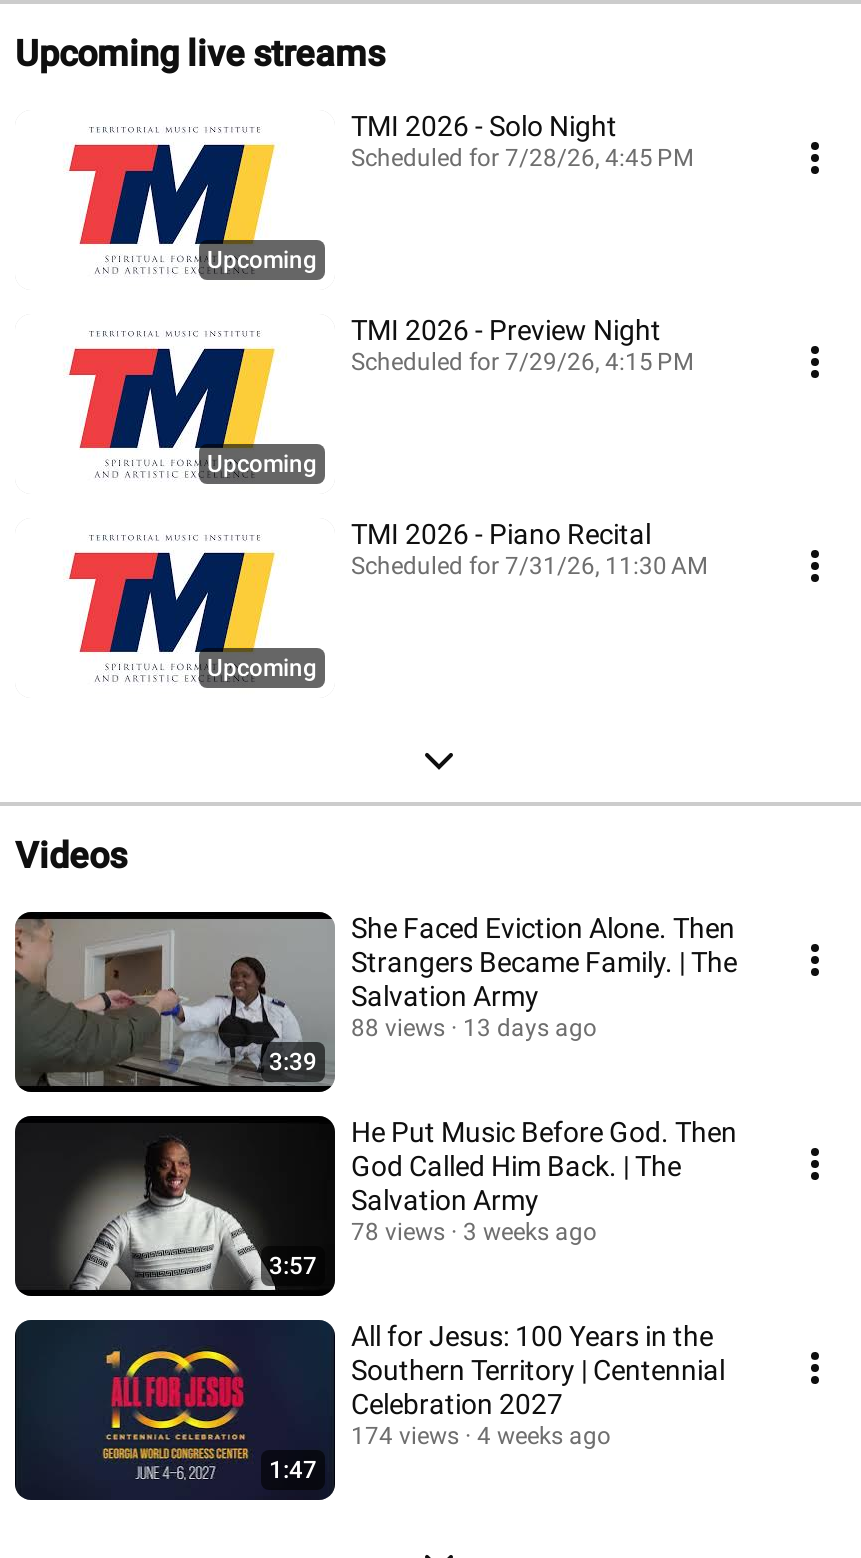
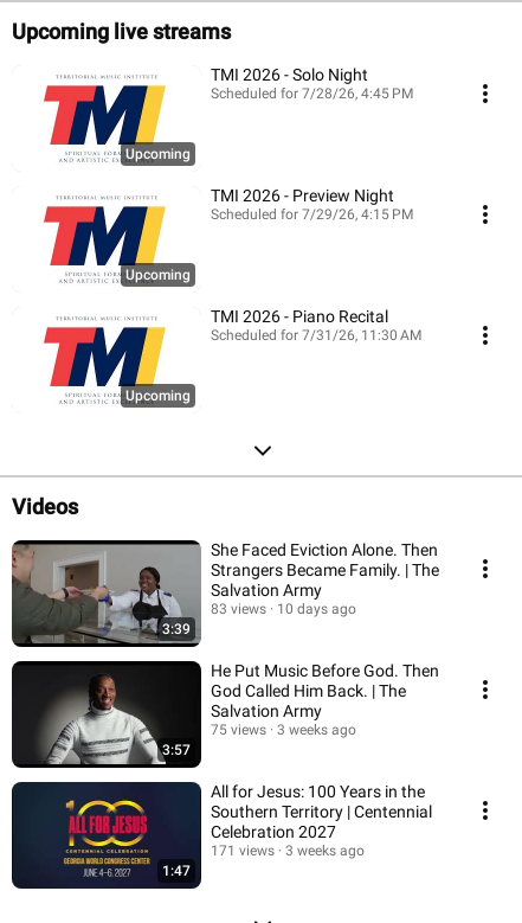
- 88 views
+ 83 views

- 13 days ago
+ 10 days ago

- 78 views 3 weeks ago
+ 75 views 3 weeks ago

- 174 views
+ 171 views

- 4 weeks ago
+ 3 weeks ago
